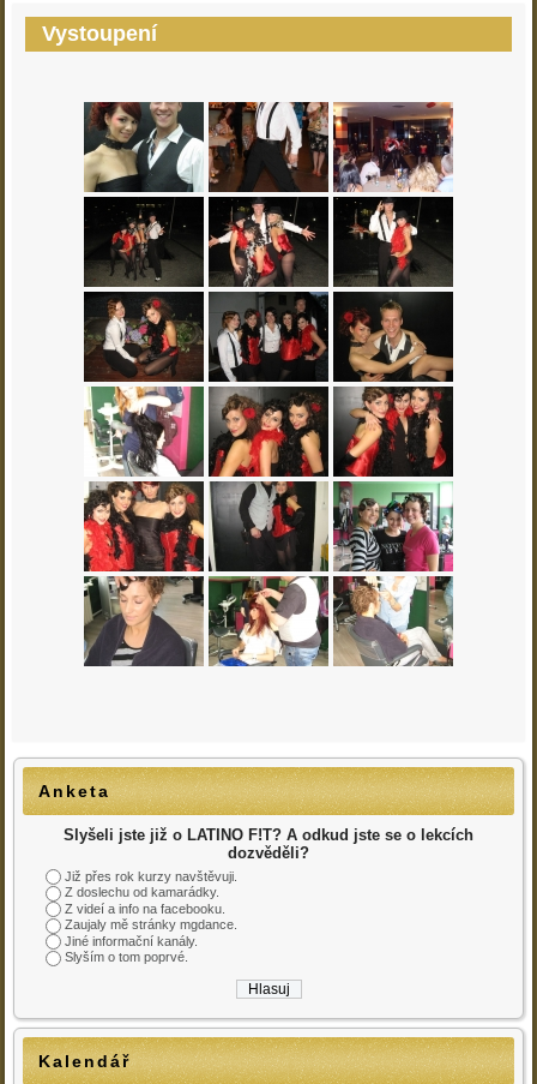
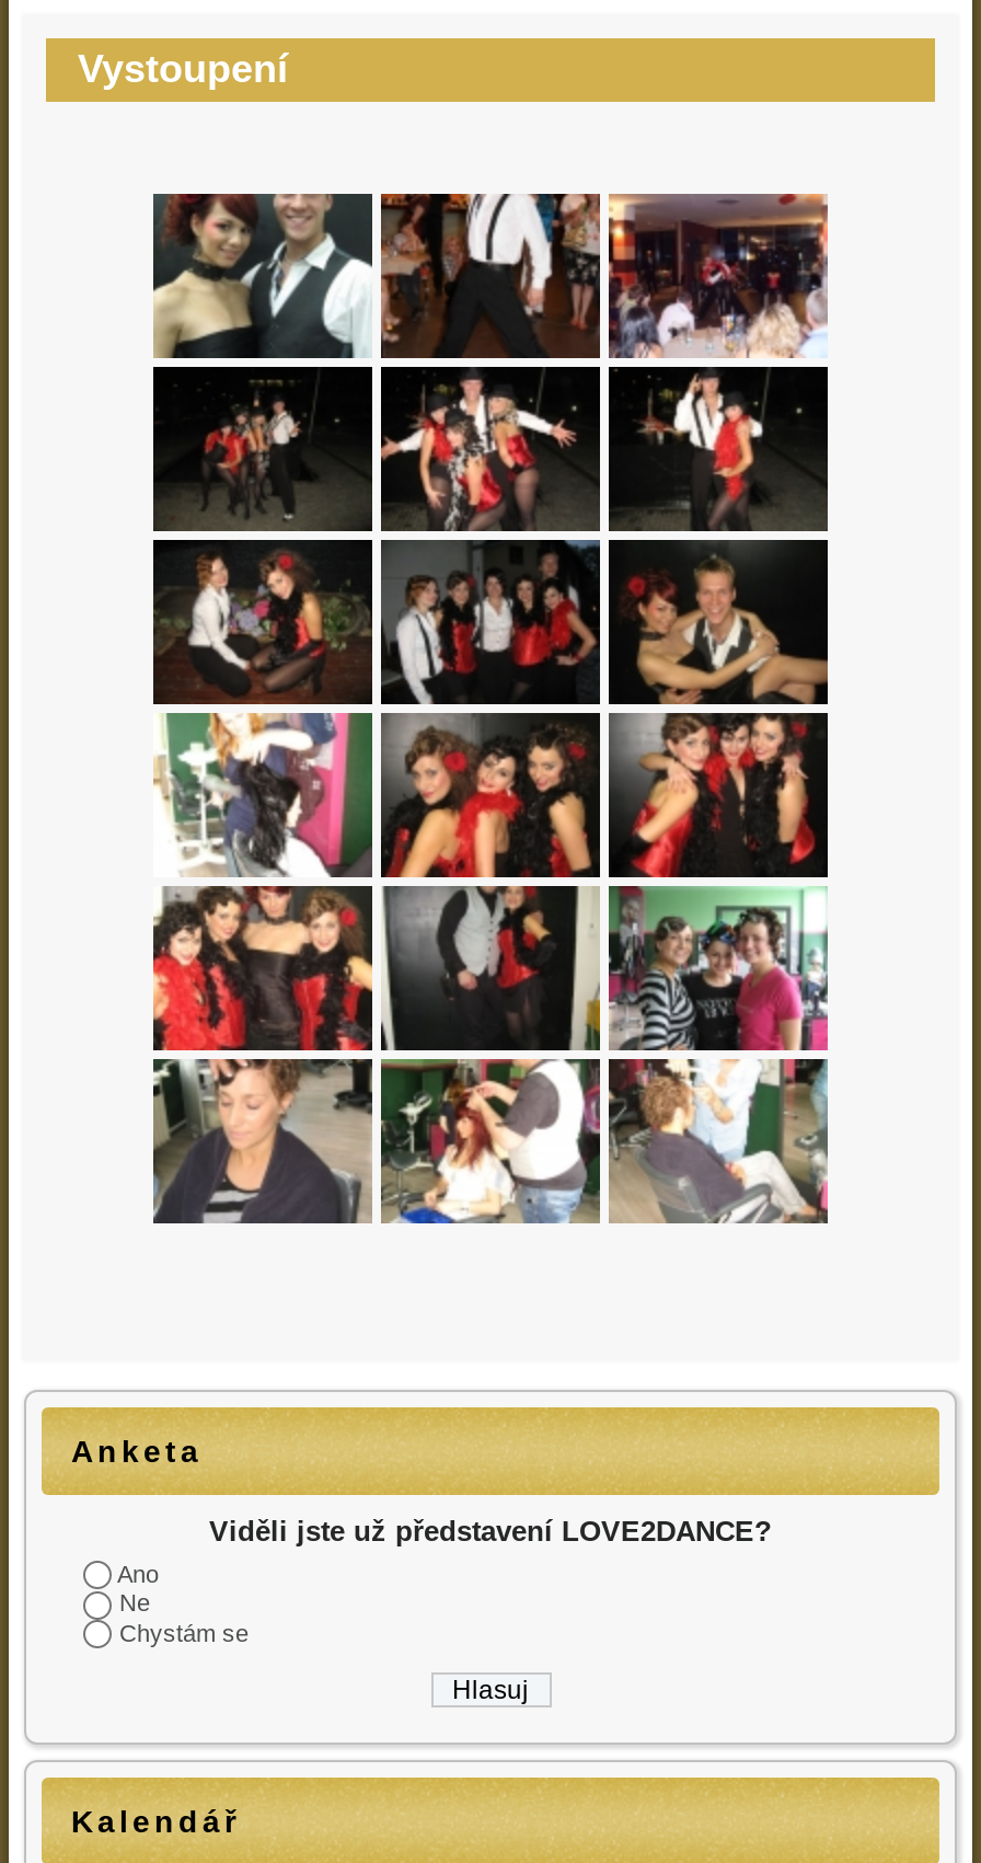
- Slyšeli jste již o LATINO F!T? A odkud jste se o lekcích
- dozvěděli?
- Již přes rok kurzy navštěvuji.
- Z doslechu od kamarádky.
- Z videí a info na facebooku.
- Zaujaly mě stránky mgdance.
- Jiné informační kanály.
- Slyším o tom poprvé.
+ Viděli jste už představení LOVE2DANCE?
+ Ano
+ Ne
+ Chystám se
